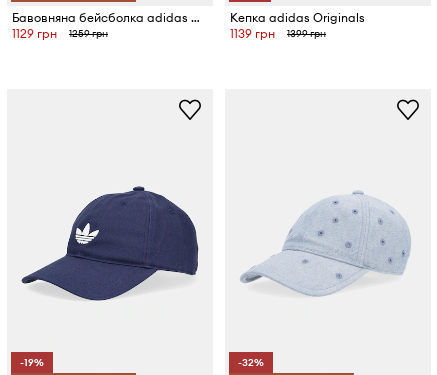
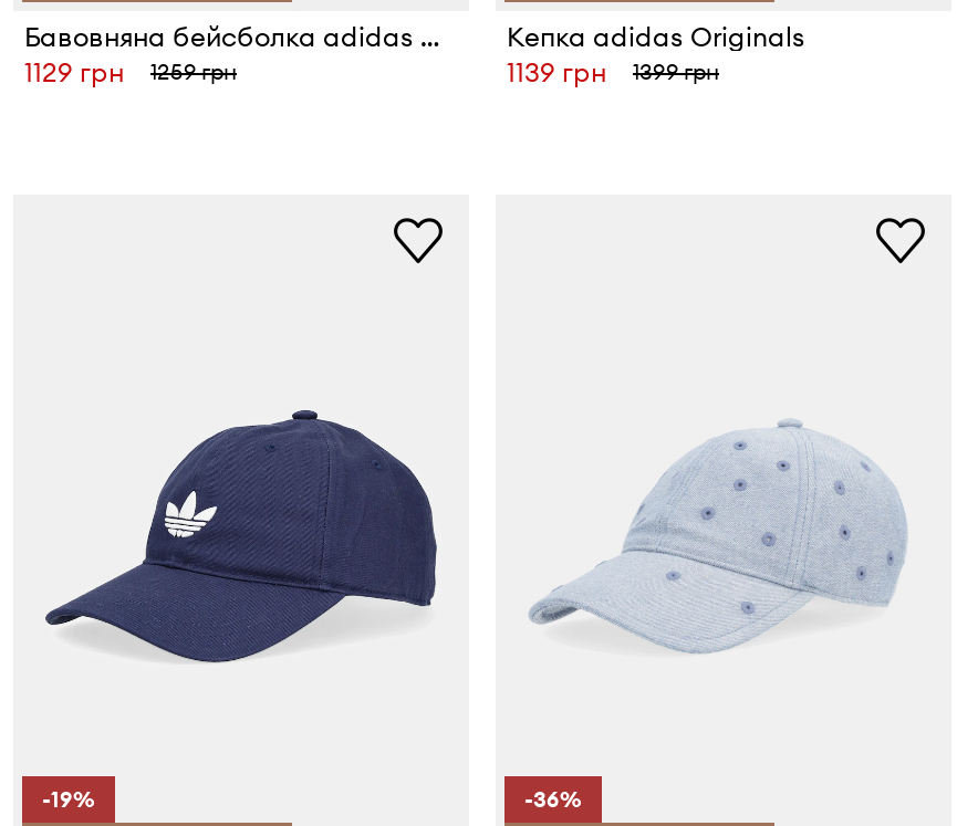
- -32%
+ -36%
